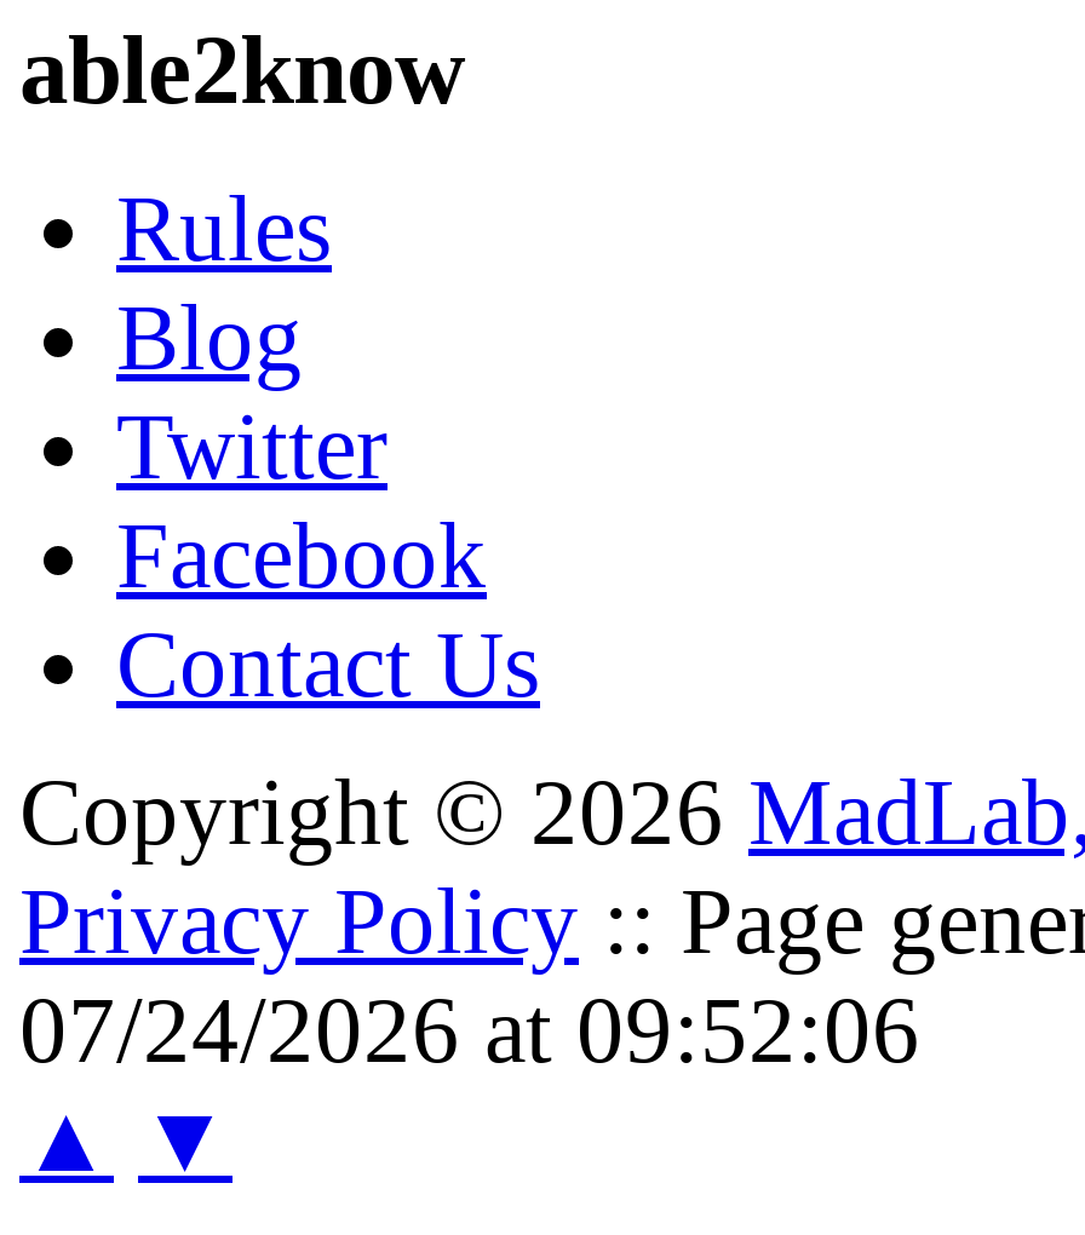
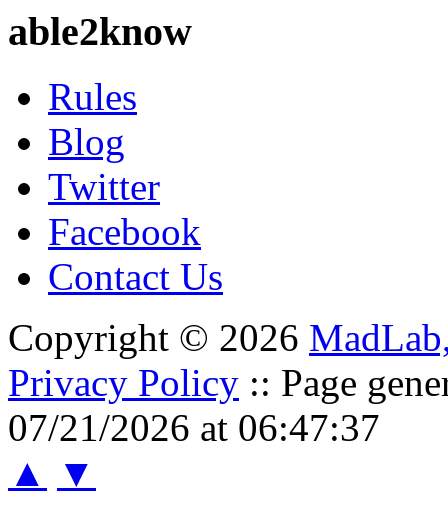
- 07/24/2026 at 09:52:06
+ 07/21/2026 at 06:47:37
